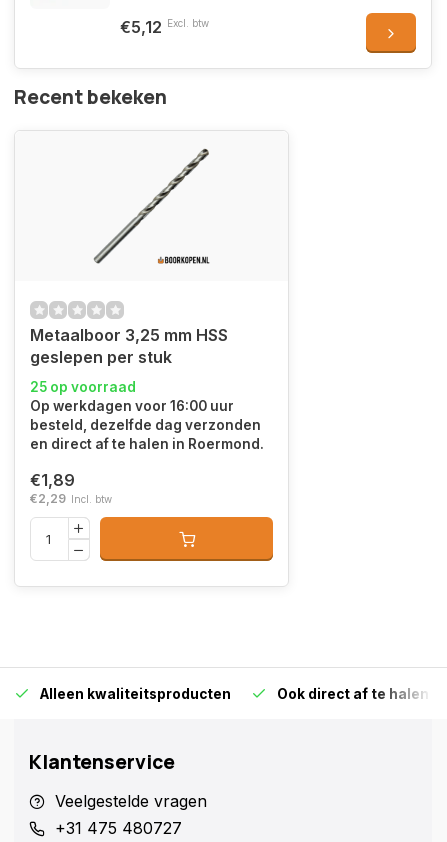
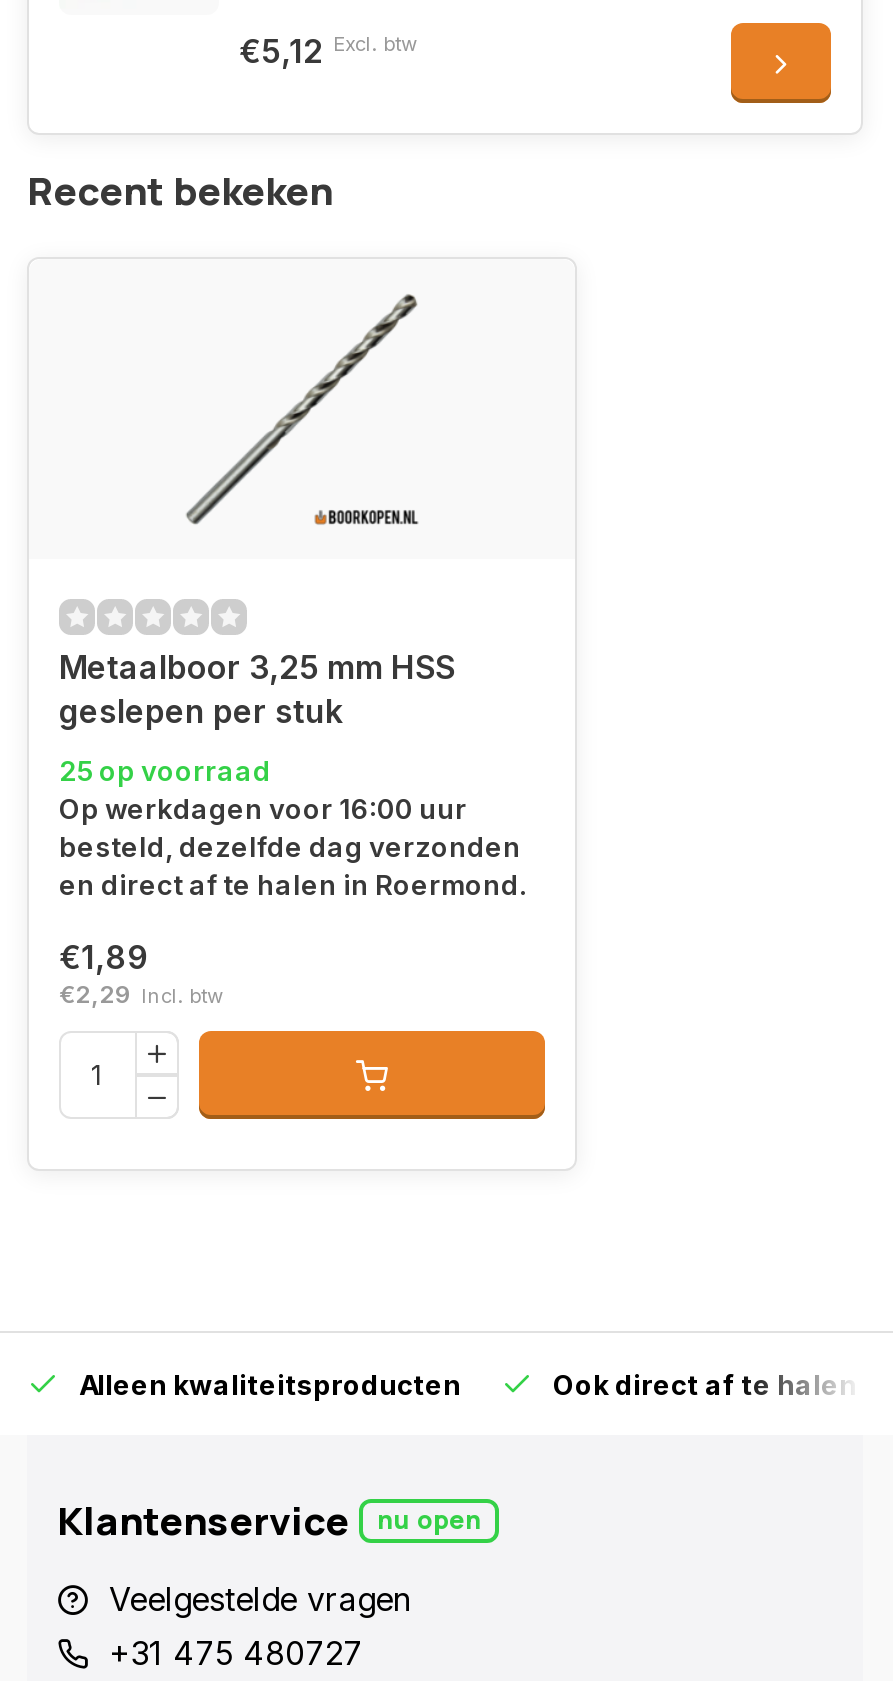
+ nu open
